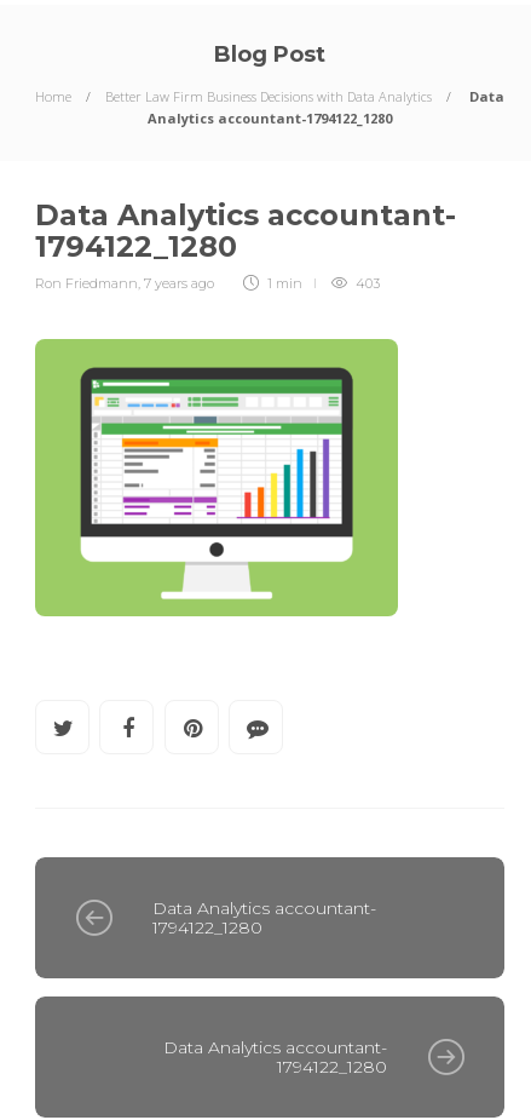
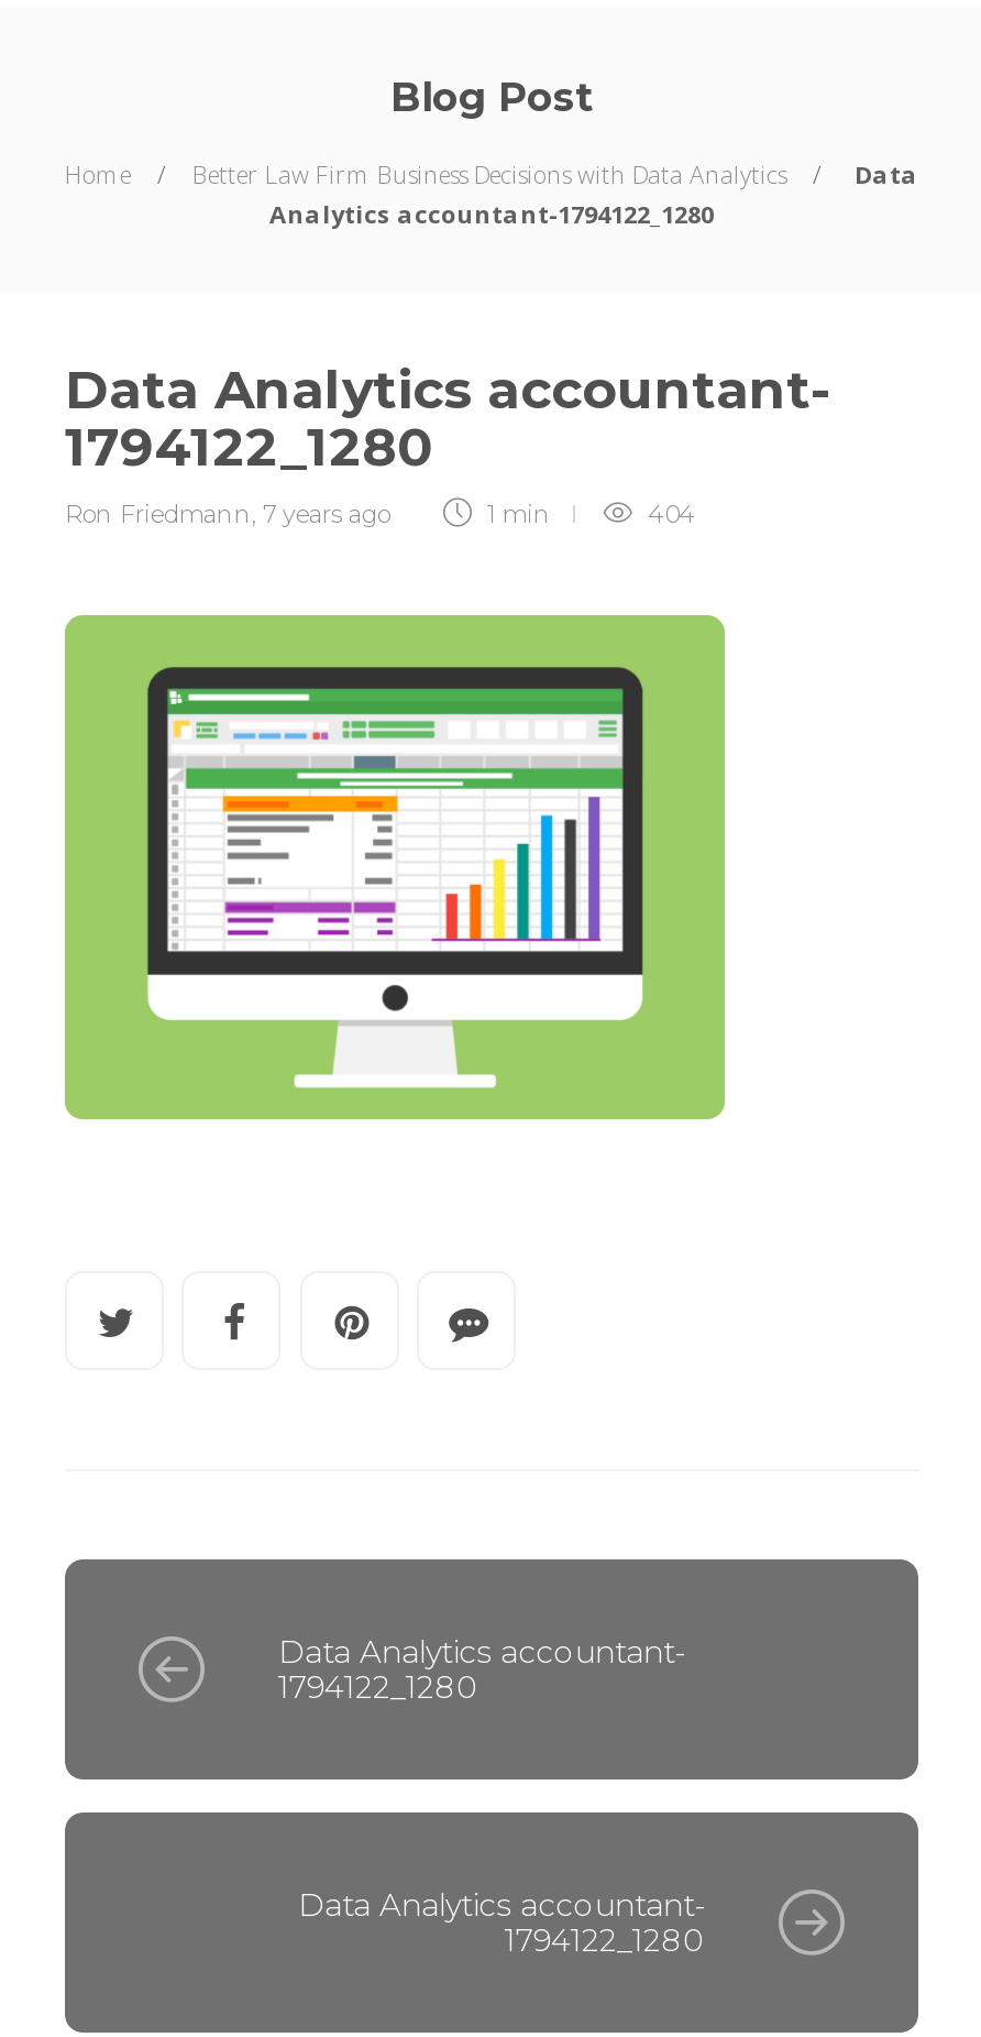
- 403
+ 404
